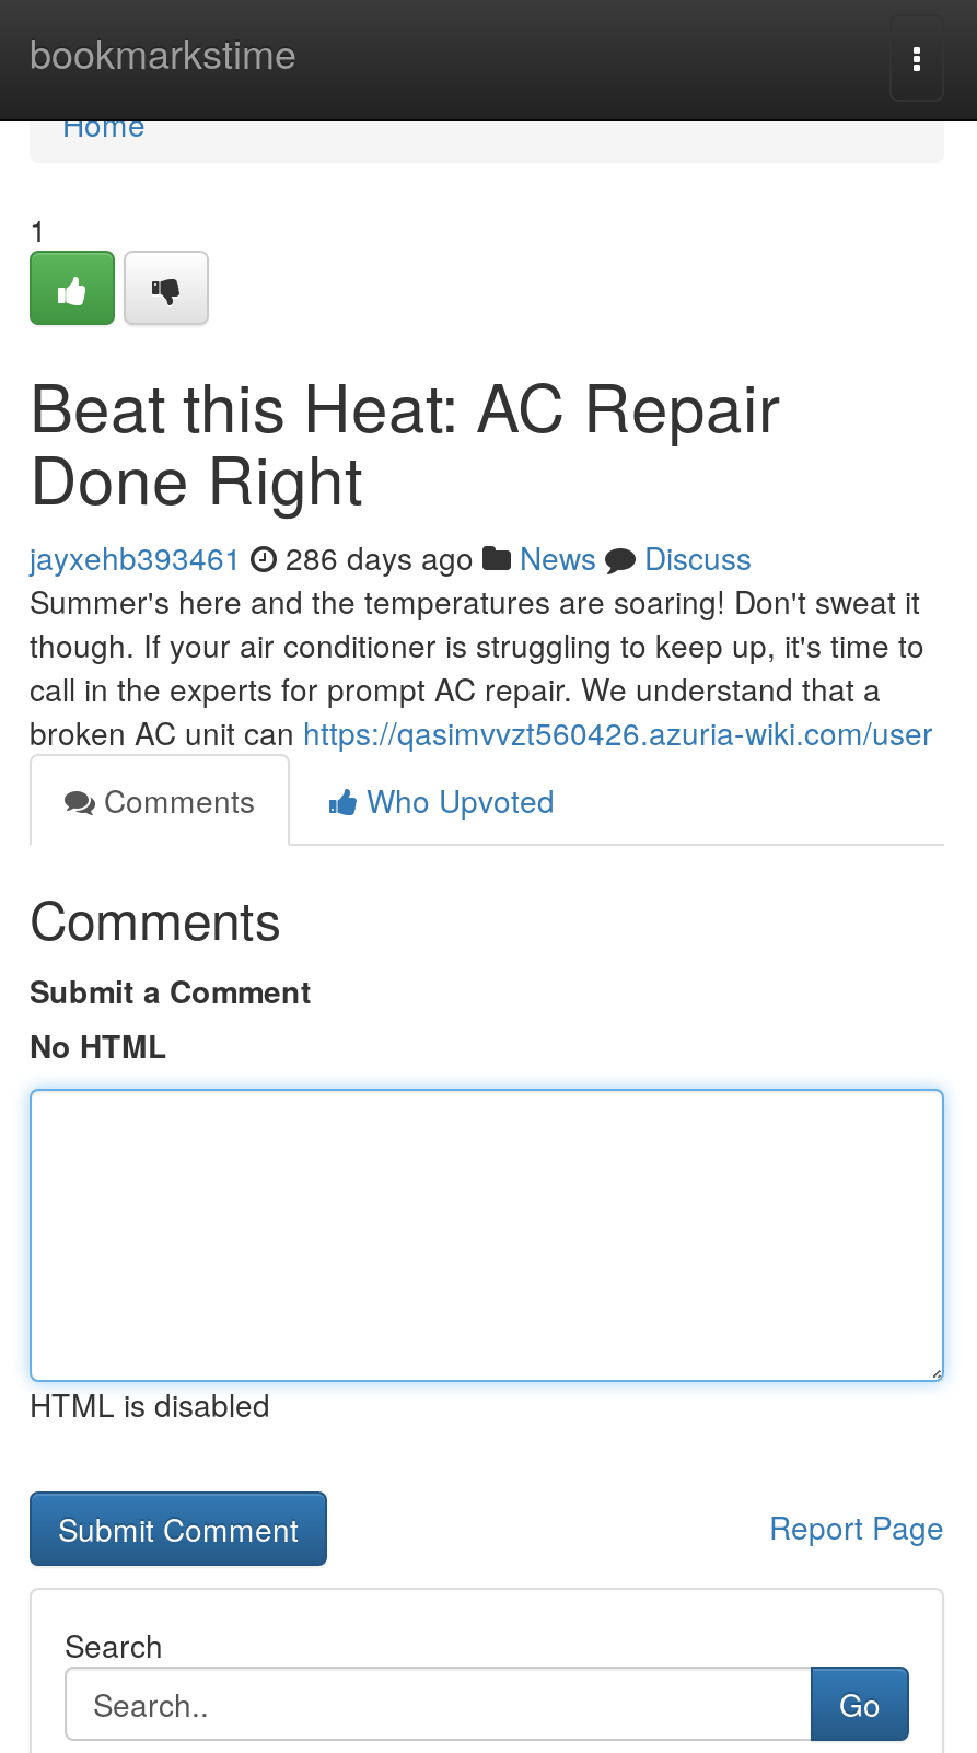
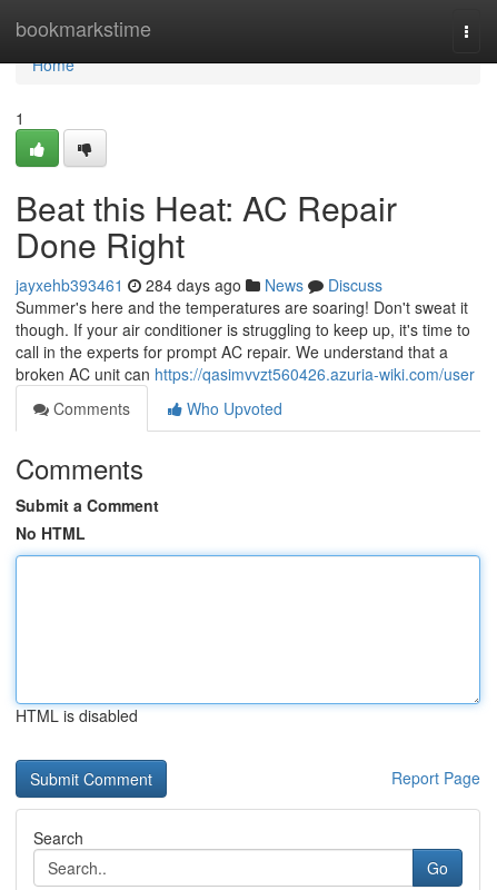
- jayxehb393461 286 days ago News Discuss
+ jayxehb393461 284 days ago News Discuss
